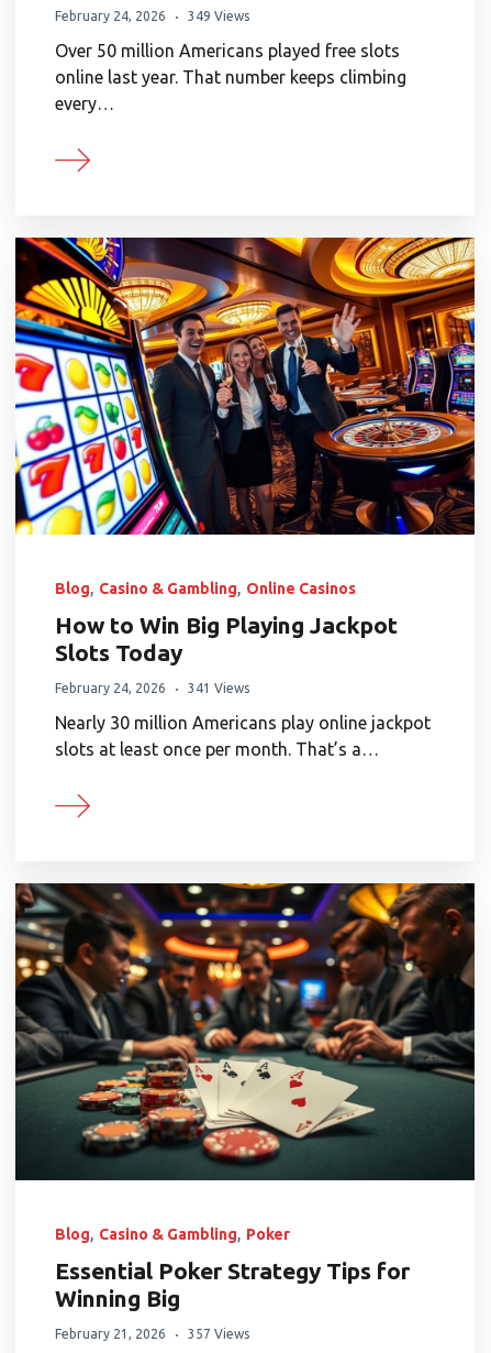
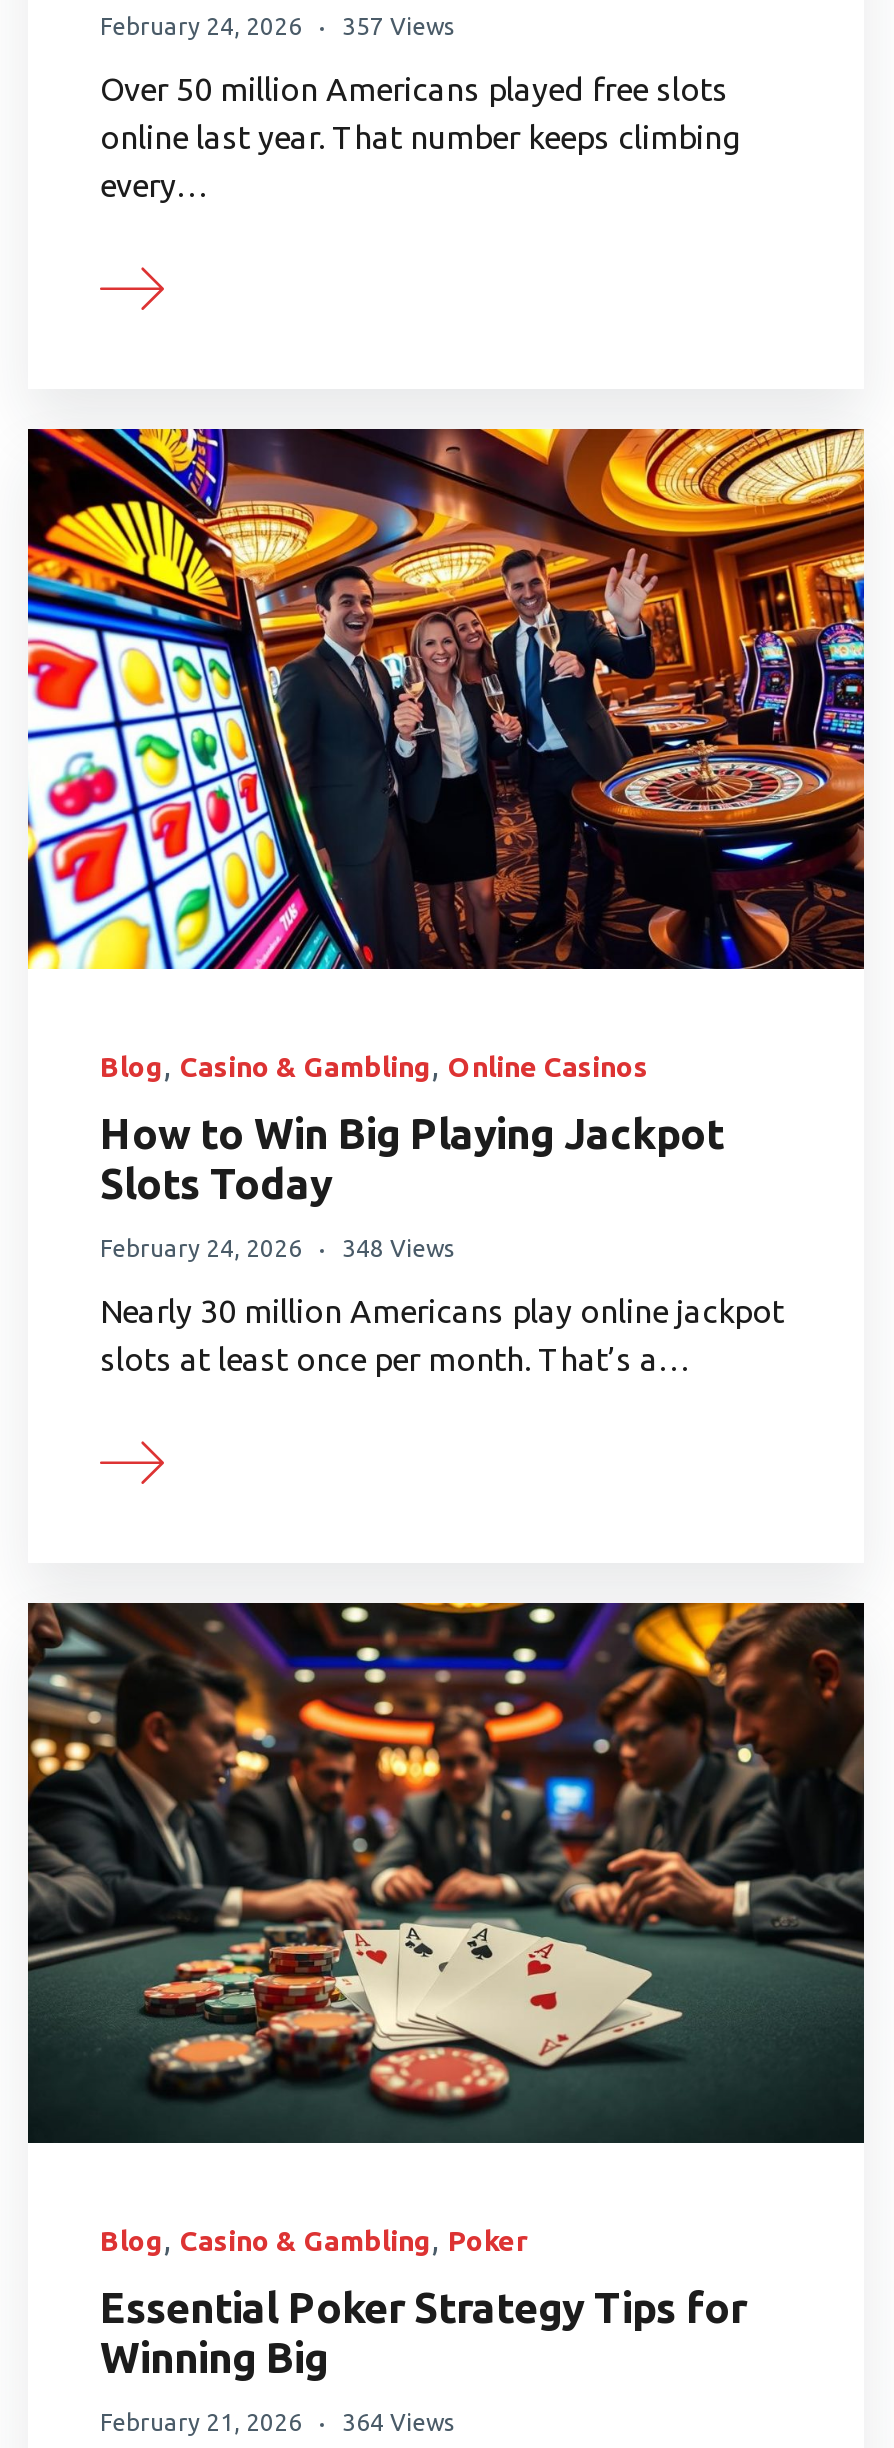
- February 24, 2026 349 Views
+ February 24, 2026 357 Views

- February 24, 2026 341 Views
+ February 24, 2026 348 Views

- February 21, 2026 357 Views
+ February 21, 2026 364 Views
